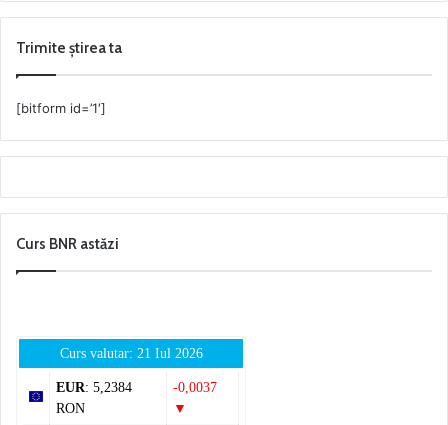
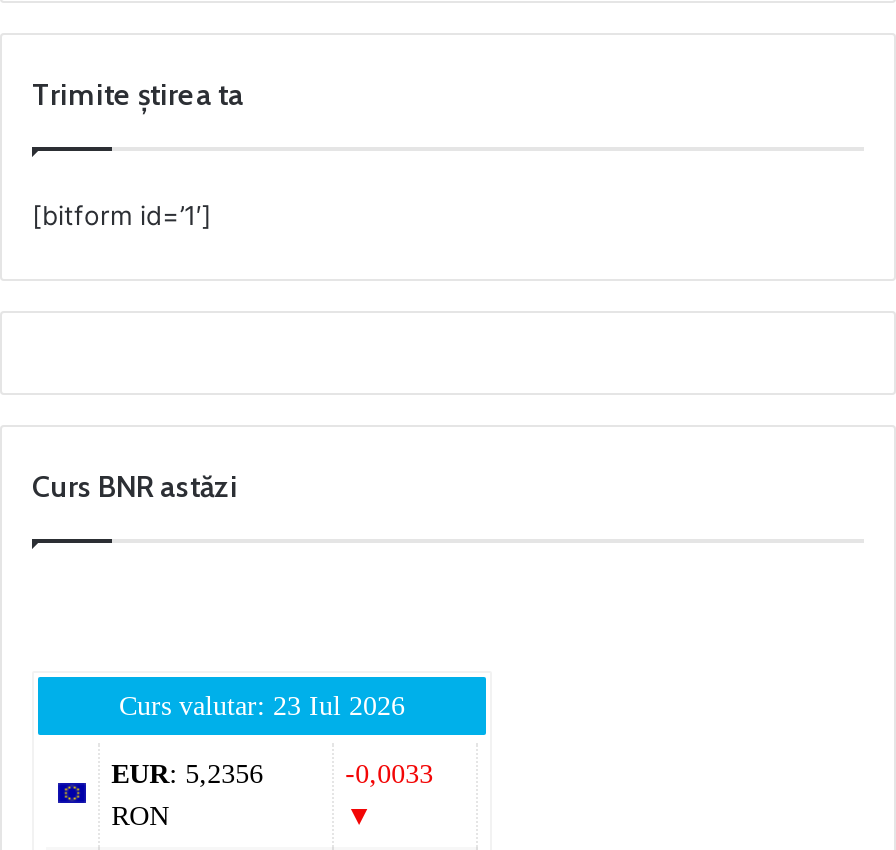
- Curs valutar: 21 Iul 2026
+ Curs valutar: 23 Iul 2026

- EUR: 5,2384
+ EUR: 5,2356

- -0,0037
+ -0,0033
